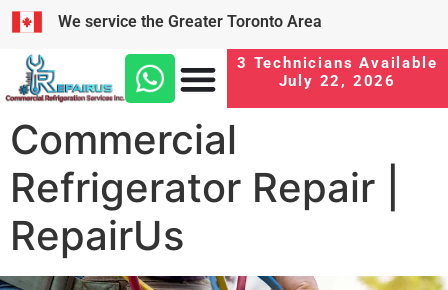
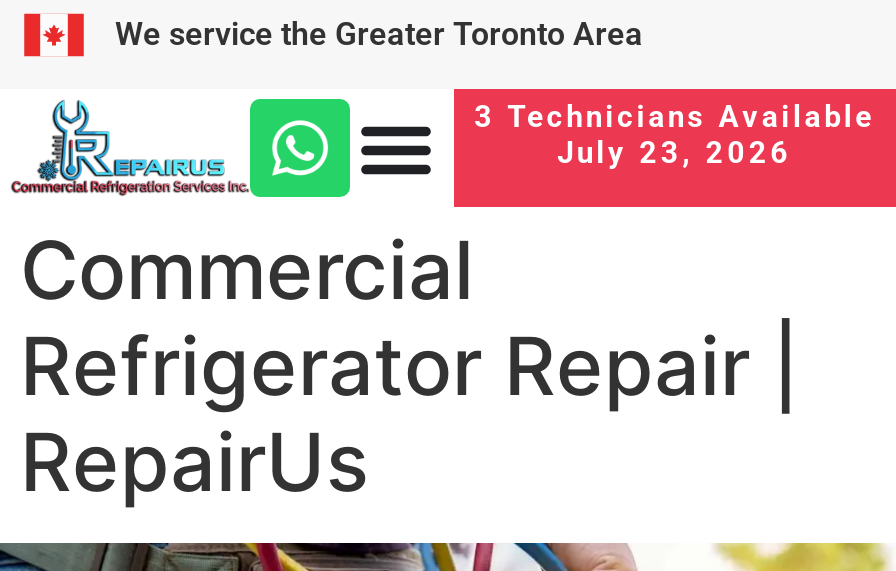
- July 22, 2026
+ July 23, 2026
